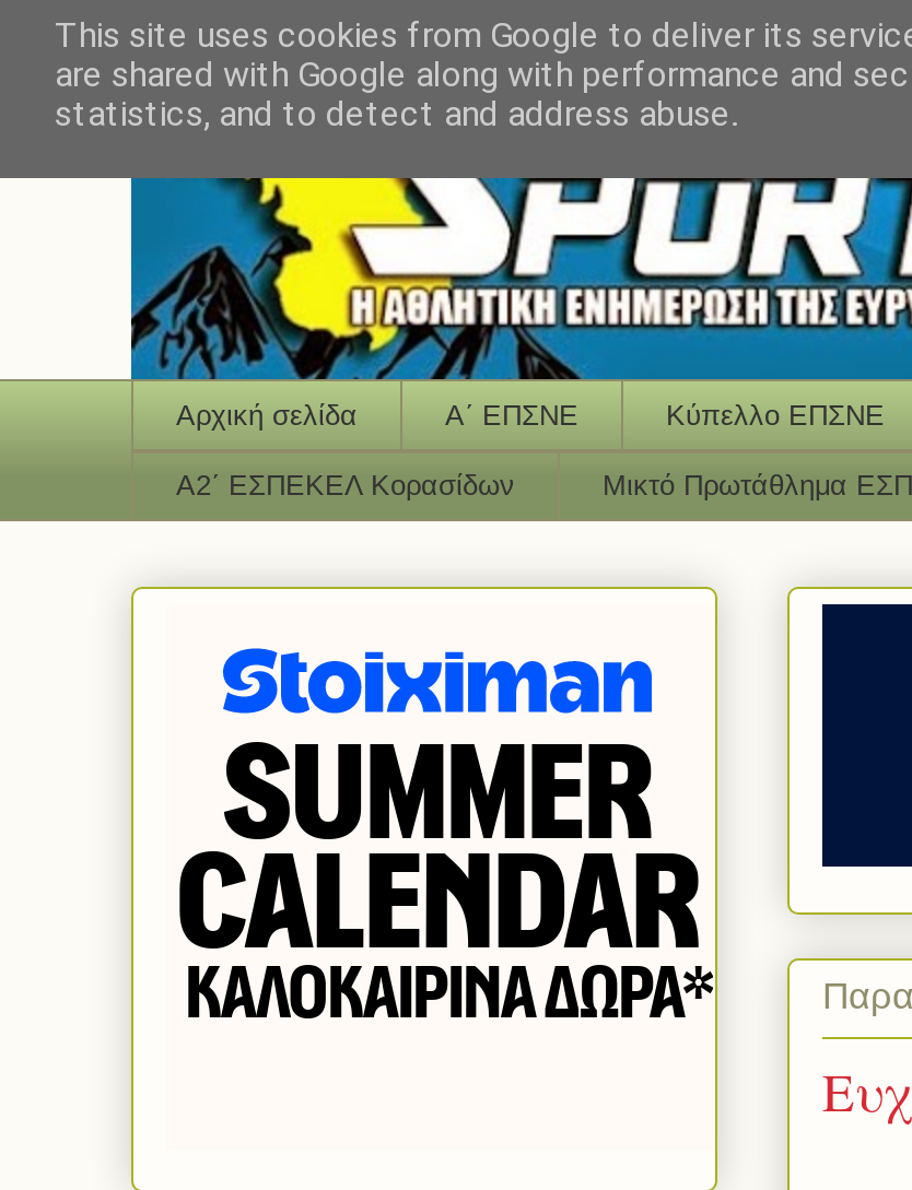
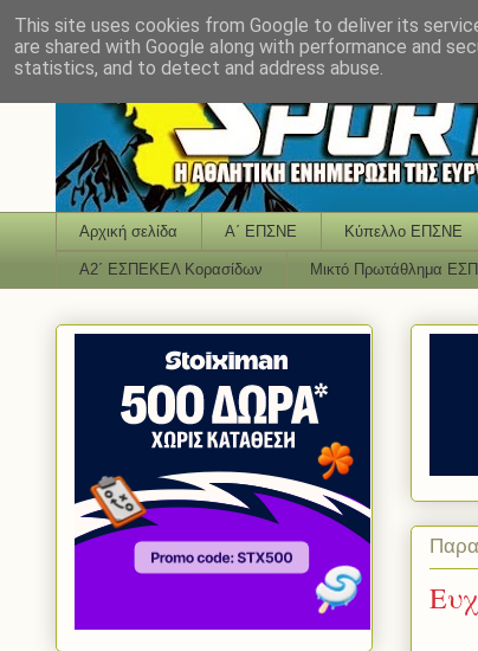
- [image]
+ [image]
